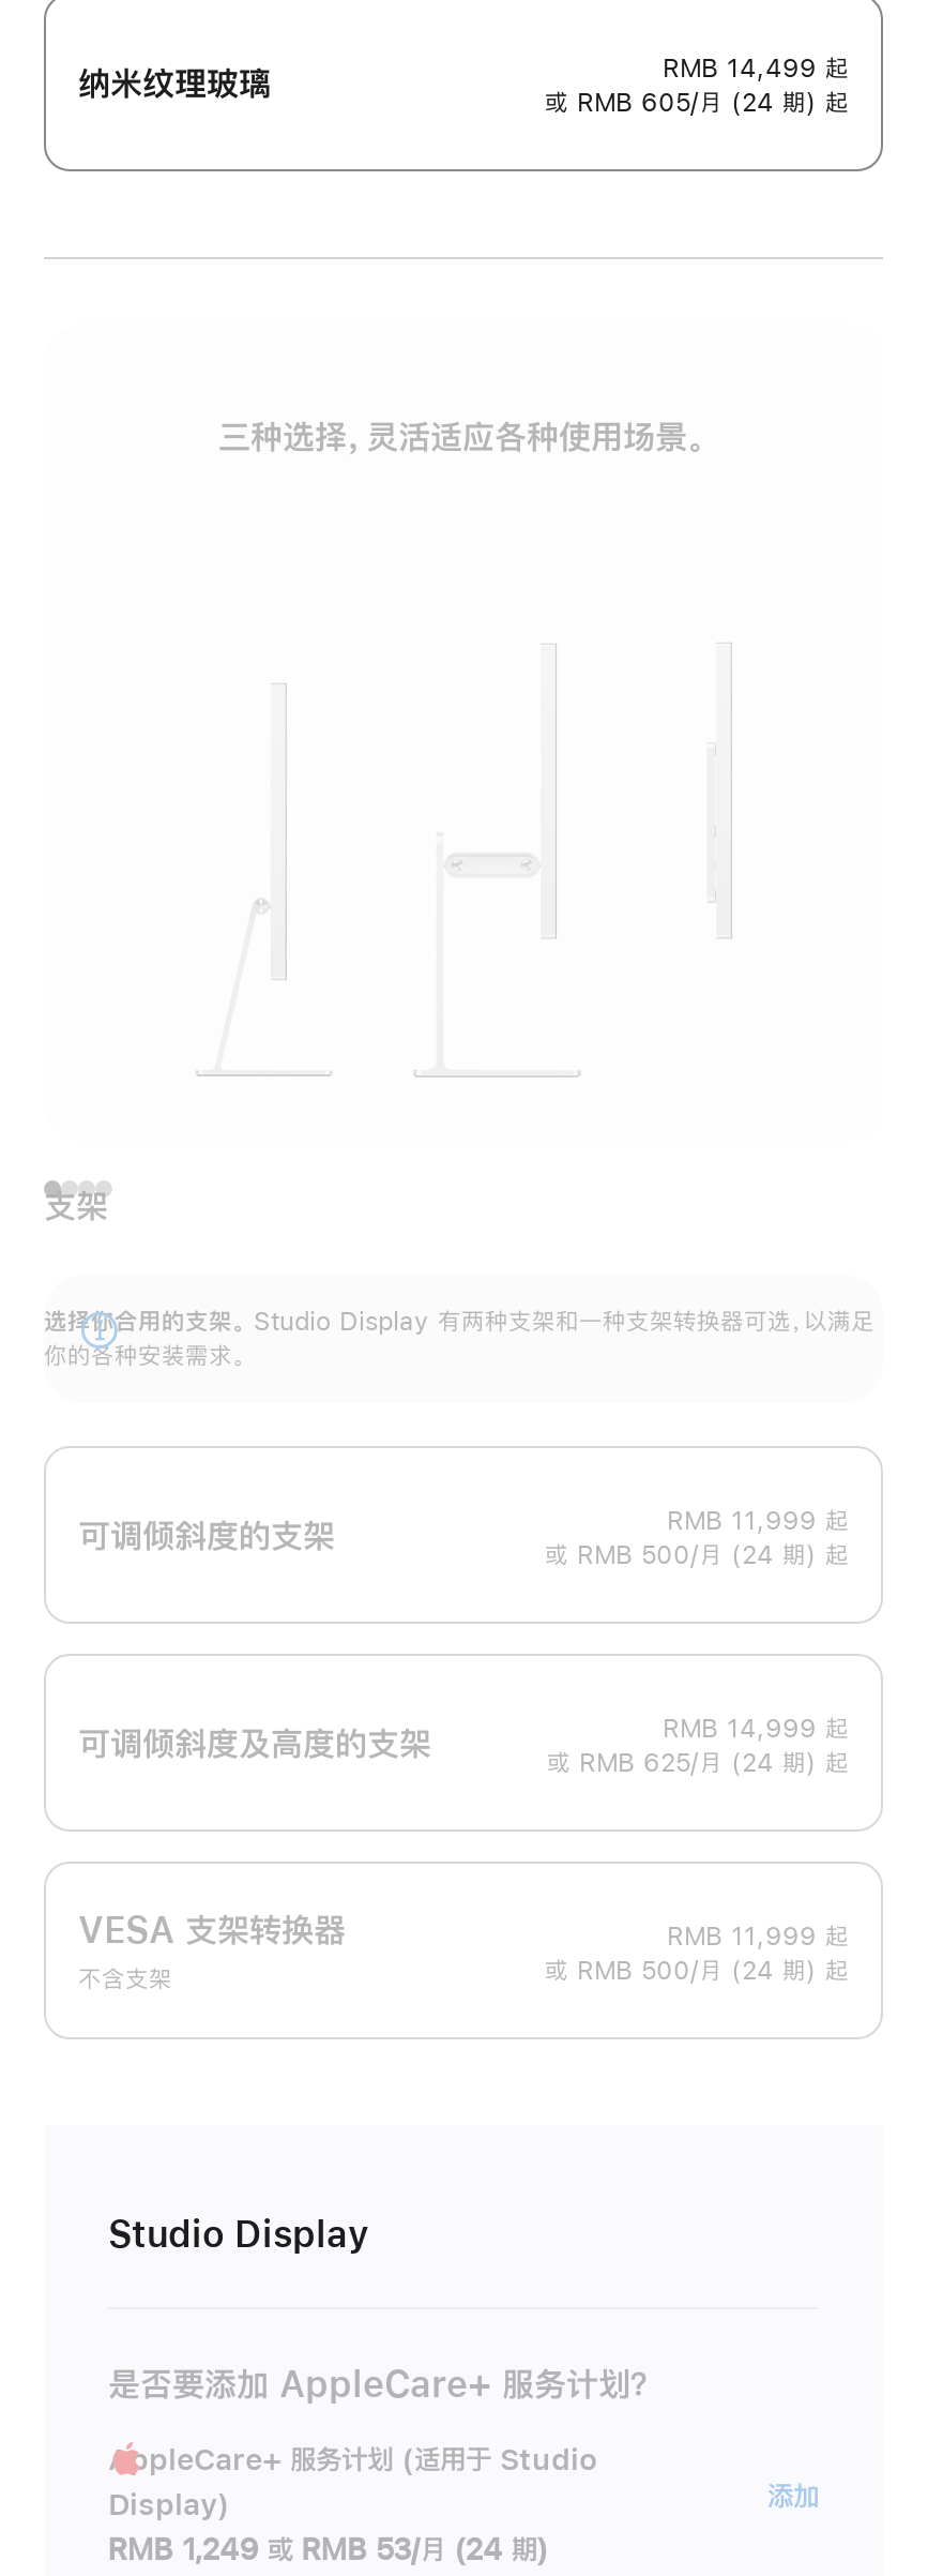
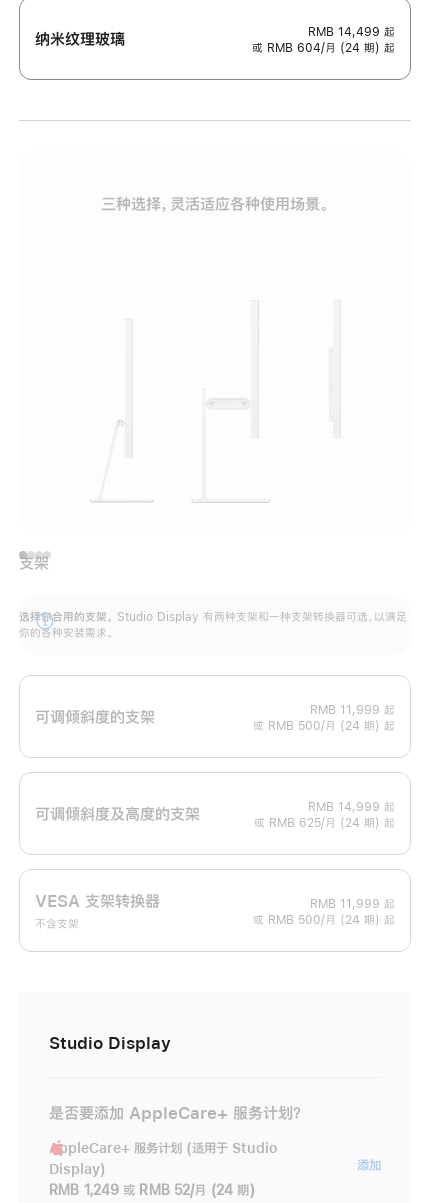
- 或 RMB 605/月 (24 期) 起
+ 或 RMB 604/月 (24 期) 起

- RMB 1,249 或 RMB 53/月 (24 期)
+ RMB 1,249 或 RMB 52/月 (24 期)
